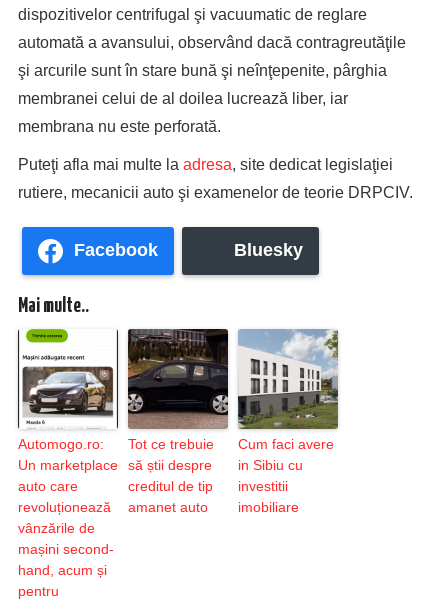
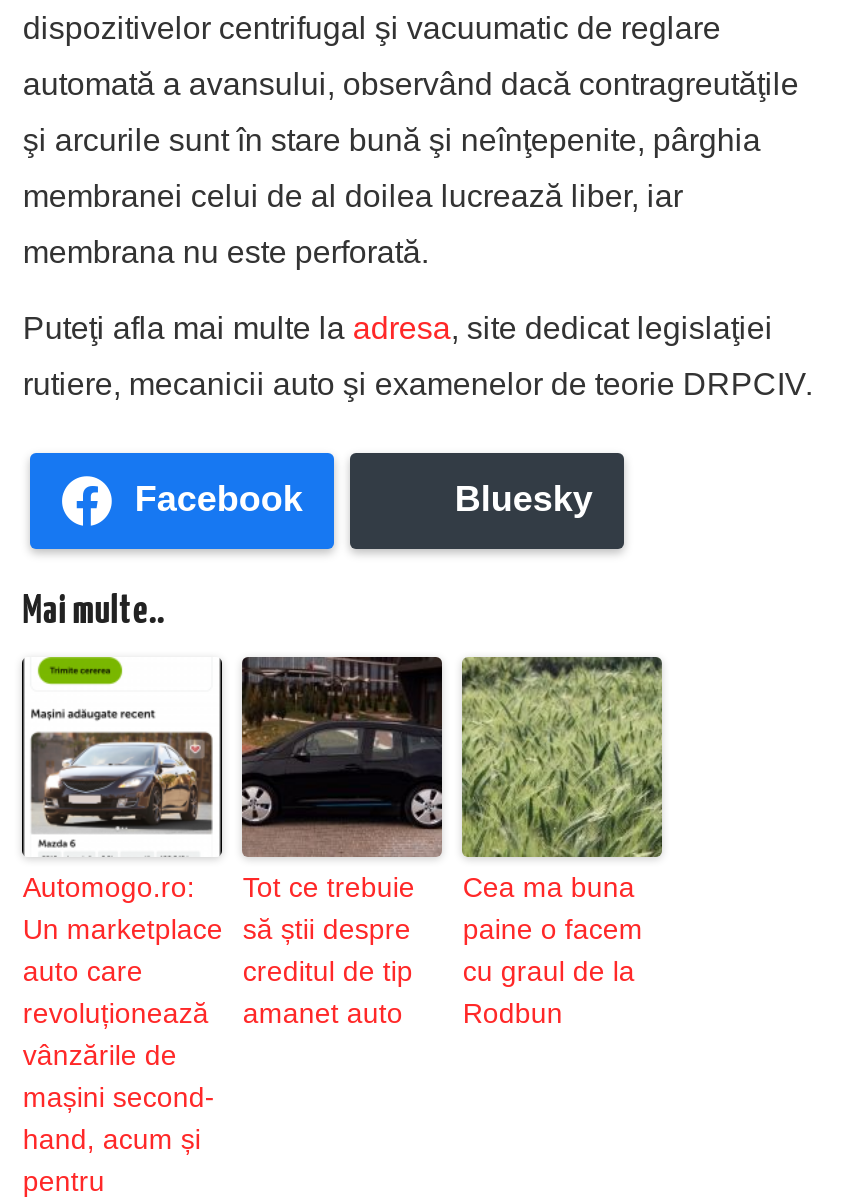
- [image]
- Cum faci avere
- in Sibiu cu
- investitii
- imobiliare
+ [image]
+ Cea ma buna
+ paine o facem
+ cu graul de la
+ Rodbun
